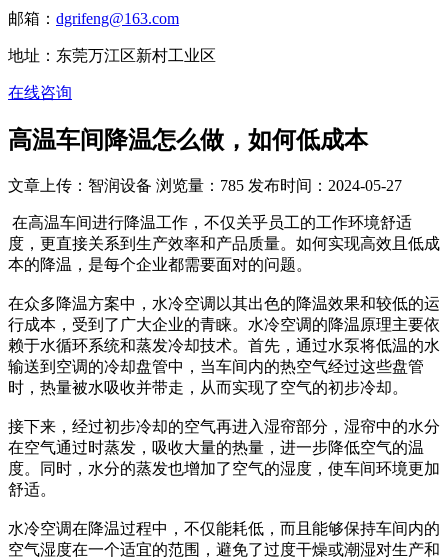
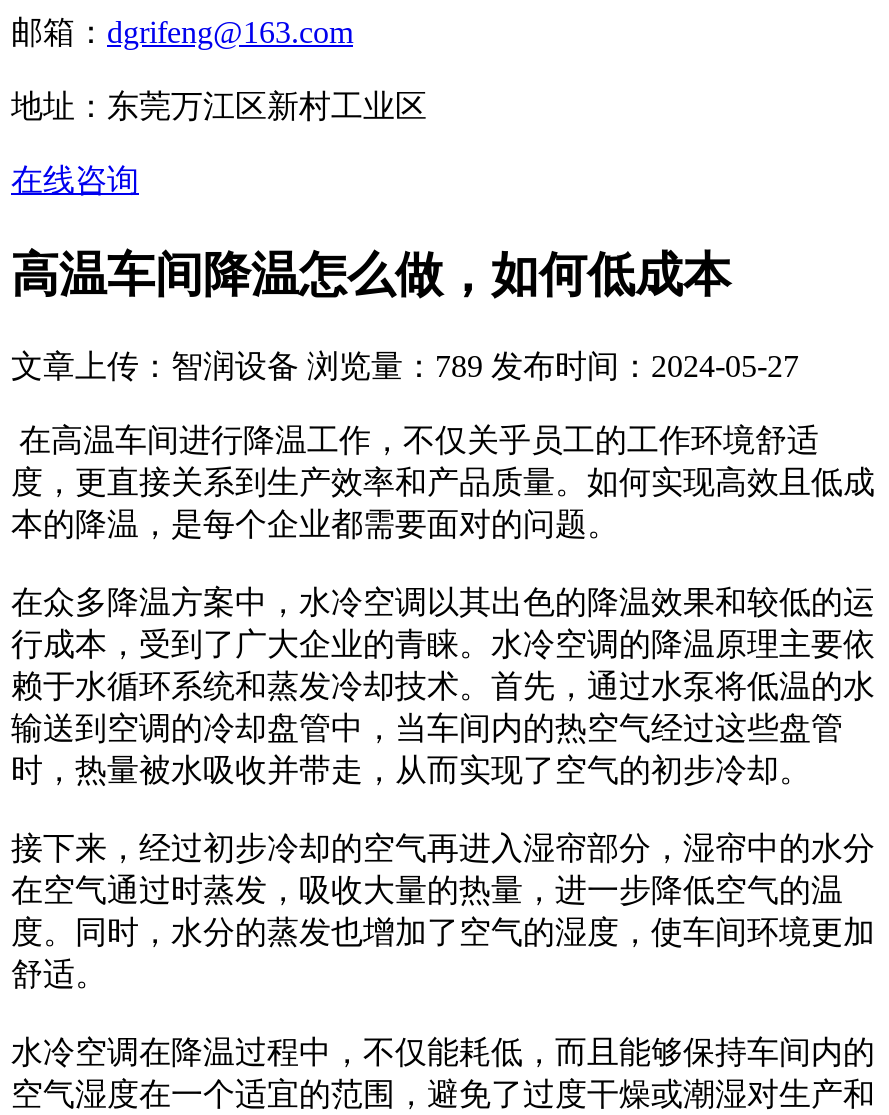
- 文章上传：智润设备 浏览量：785 发布时间：2024-05-27
+ 文章上传：智润设备 浏览量：789 发布时间：2024-05-27
